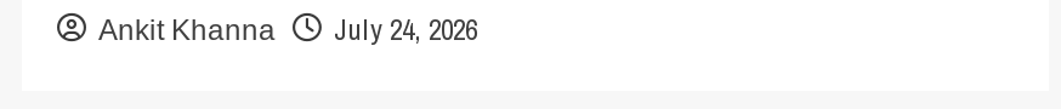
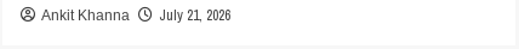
- Ankit Khanna July 24, 2026
+ Ankit Khanna July 21, 2026
